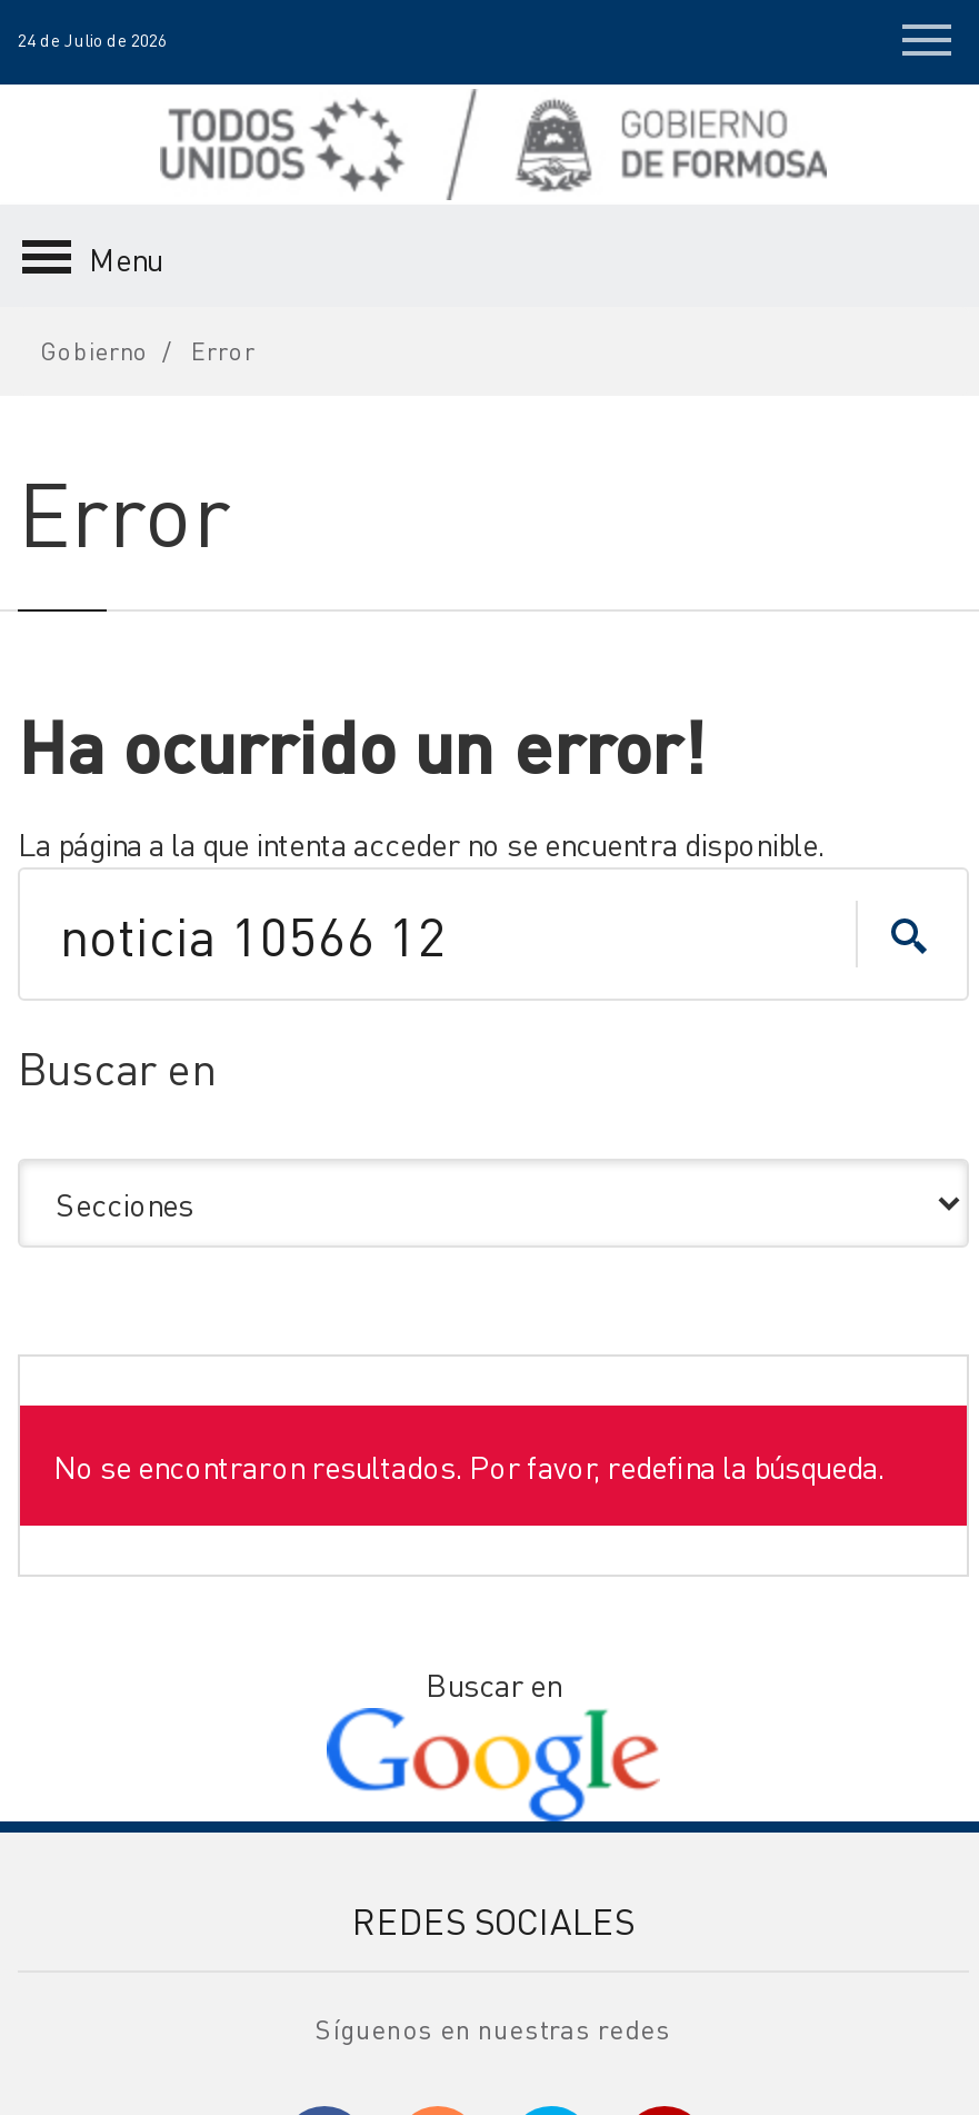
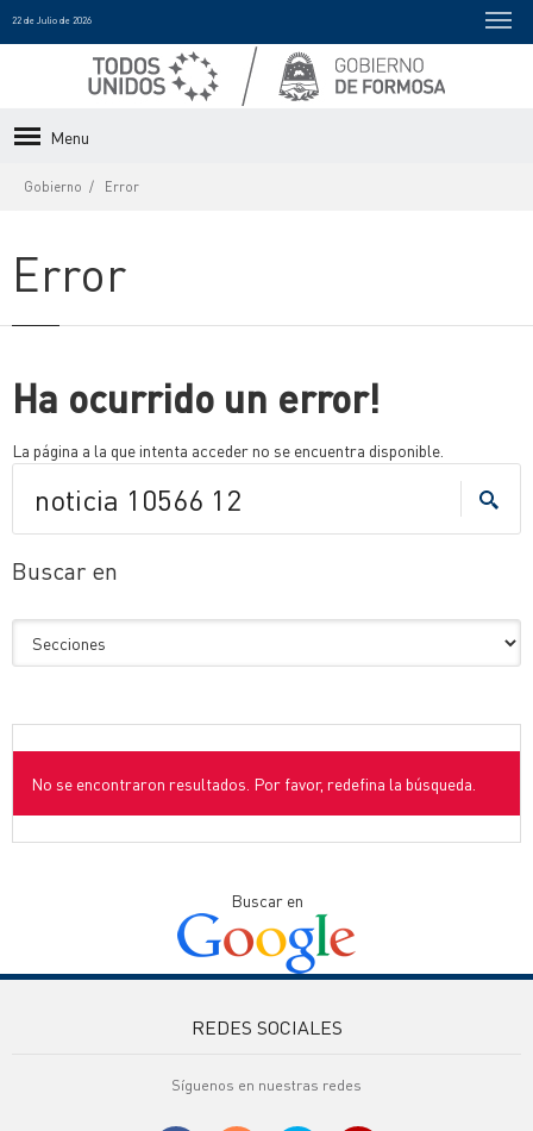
- 24 de Julio de 2026
+ 22 de Julio de 2026
